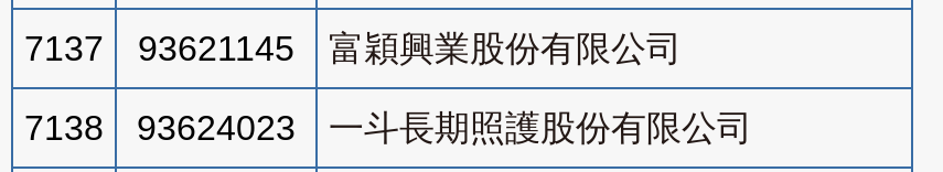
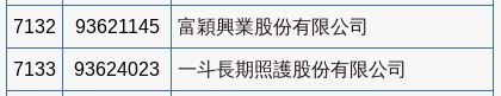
- 7137 93621145 富穎興業股份有限公司
+ 7132 93621145 富穎興業股份有限公司

- 7138 93624023 一斗長期照護股份有限公司
+ 7133 93624023 一斗長期照護股份有限公司
